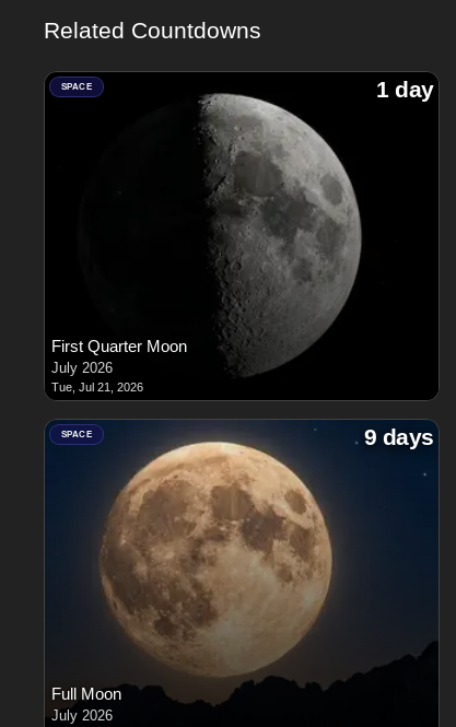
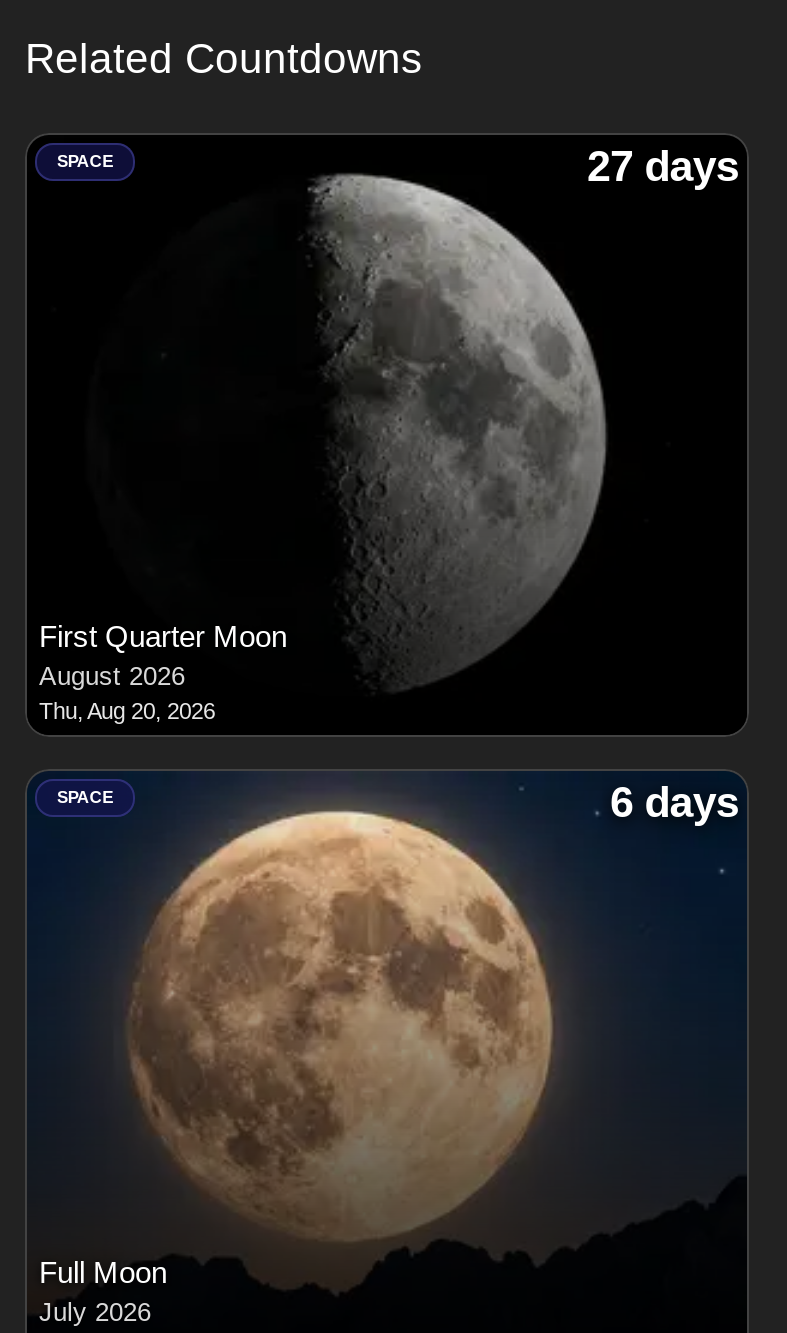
- 1 day
+ 27 days

- July 2026
- Tue, Jul 21, 2026
+ August 2026
+ Thu, Aug 20, 2026

- 9 days
+ 6 days
